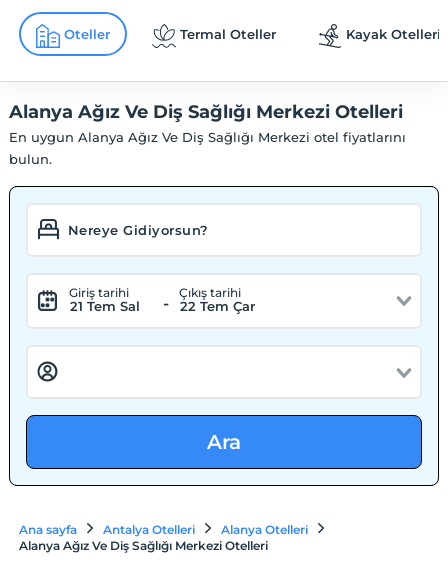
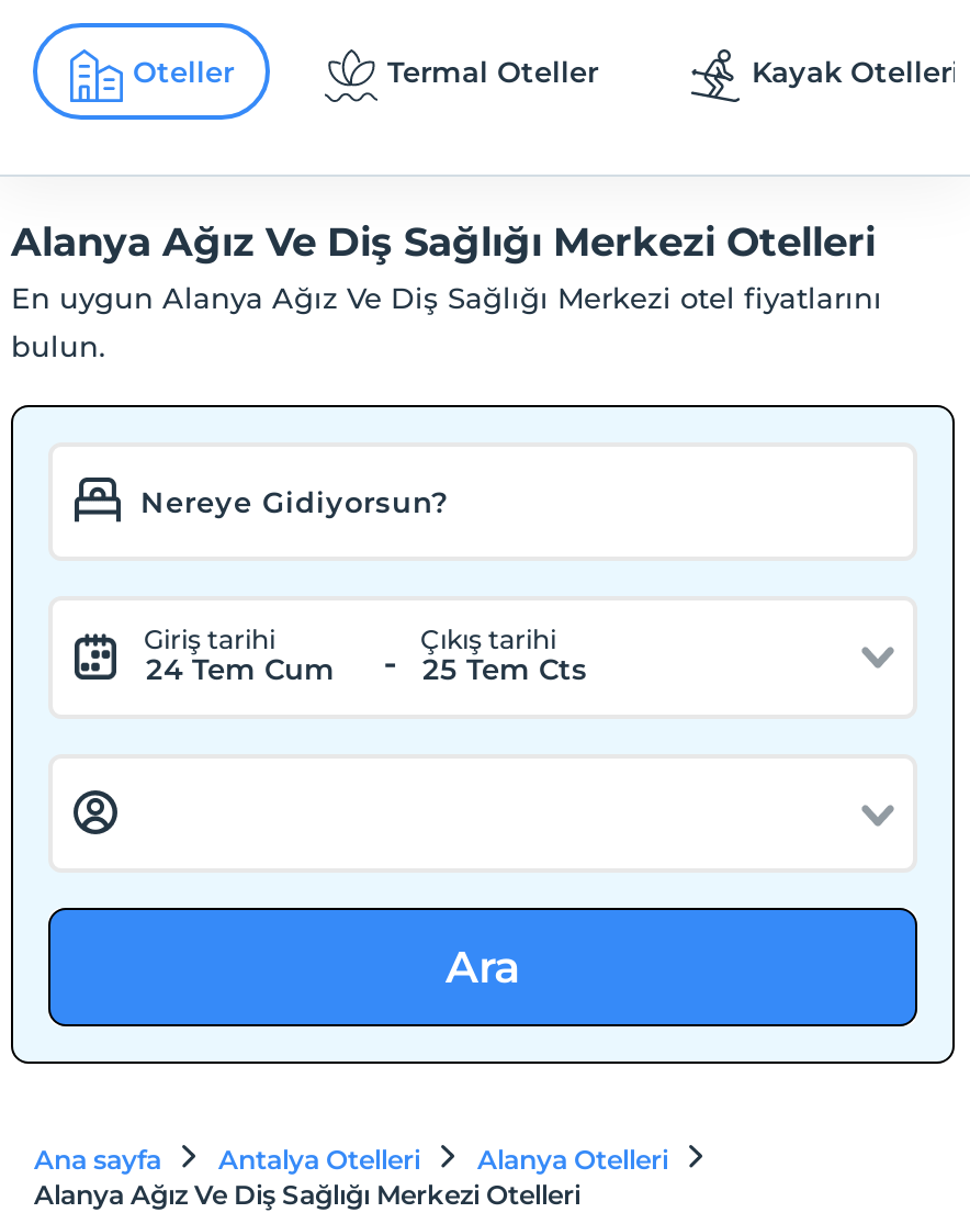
- 21 Tem Sal
+ 24 Tem Cum

- 22 Tem Çar
+ 25 Tem Cts
